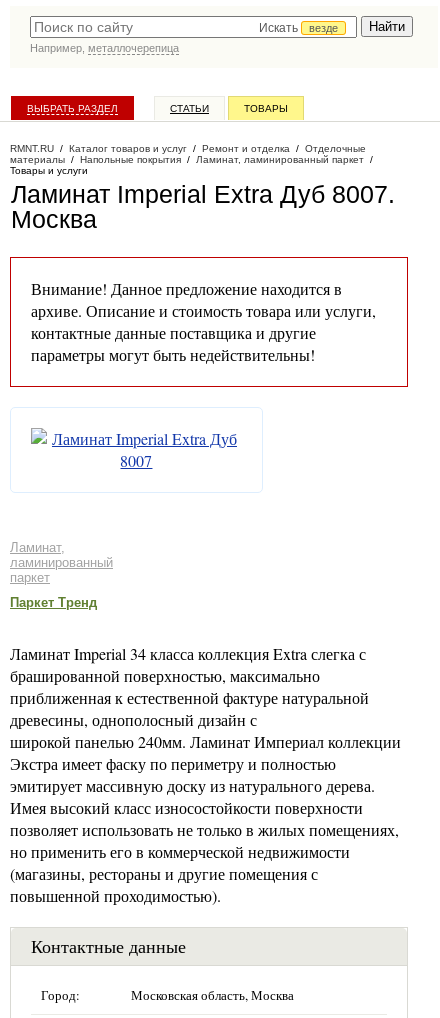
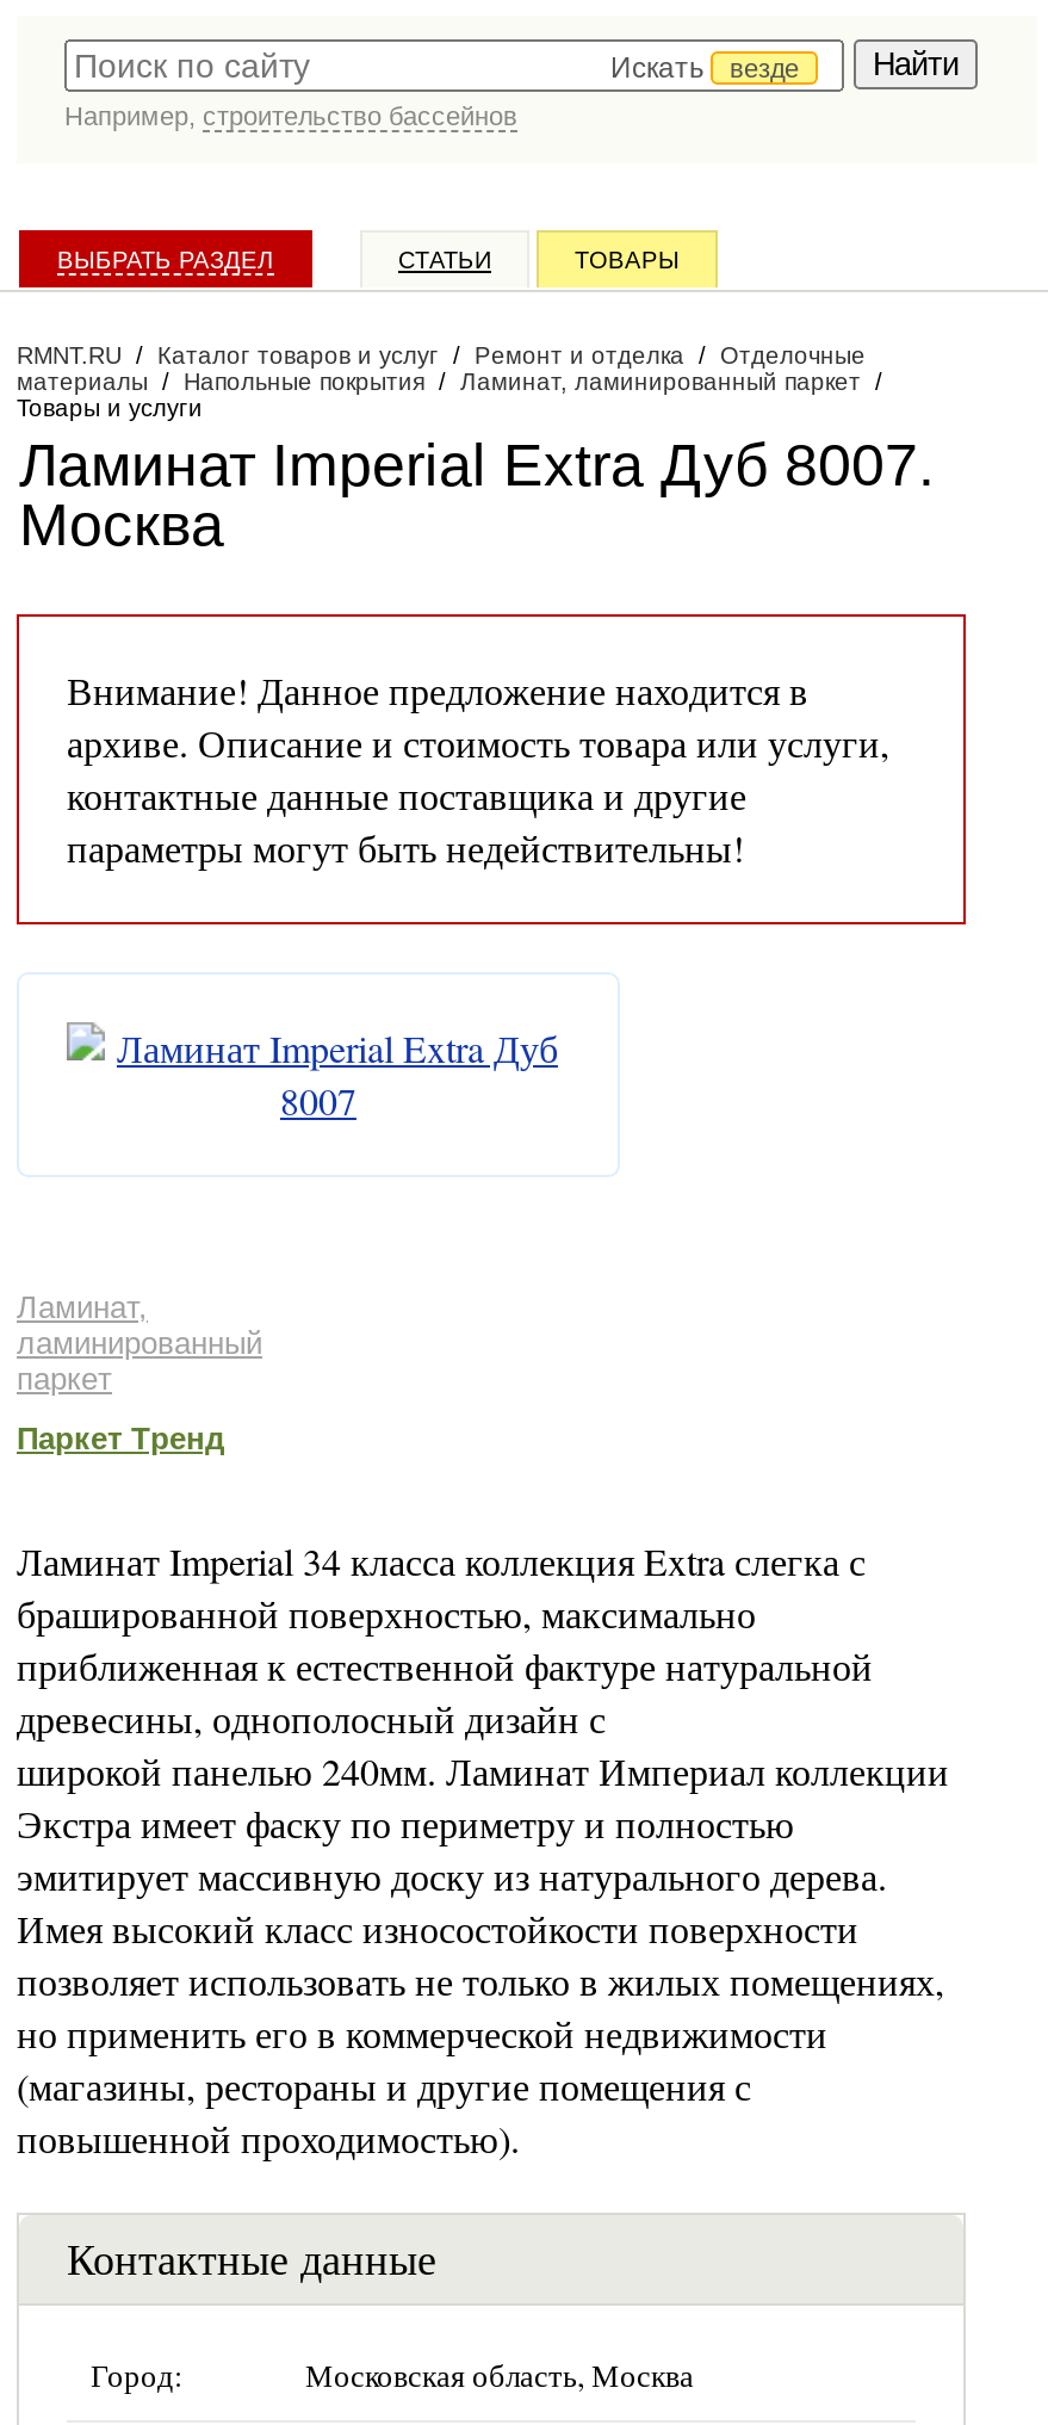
- Например, металлочерепица
+ Например, строительство бассейнов
